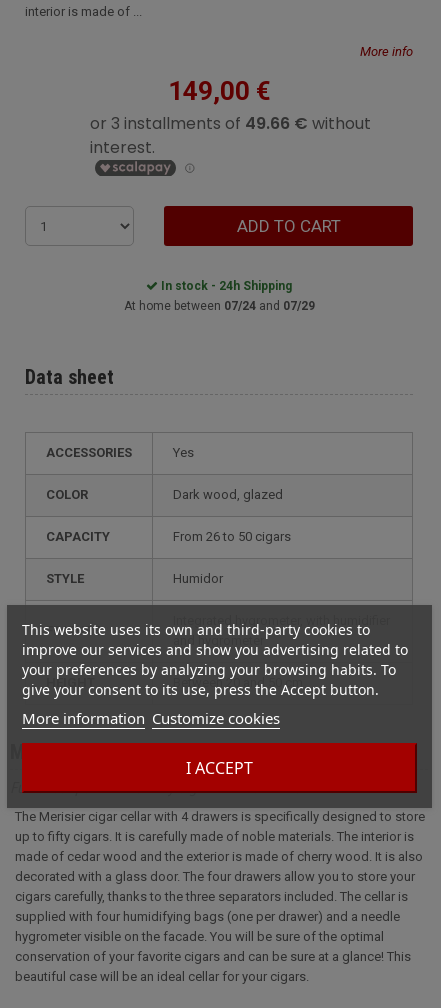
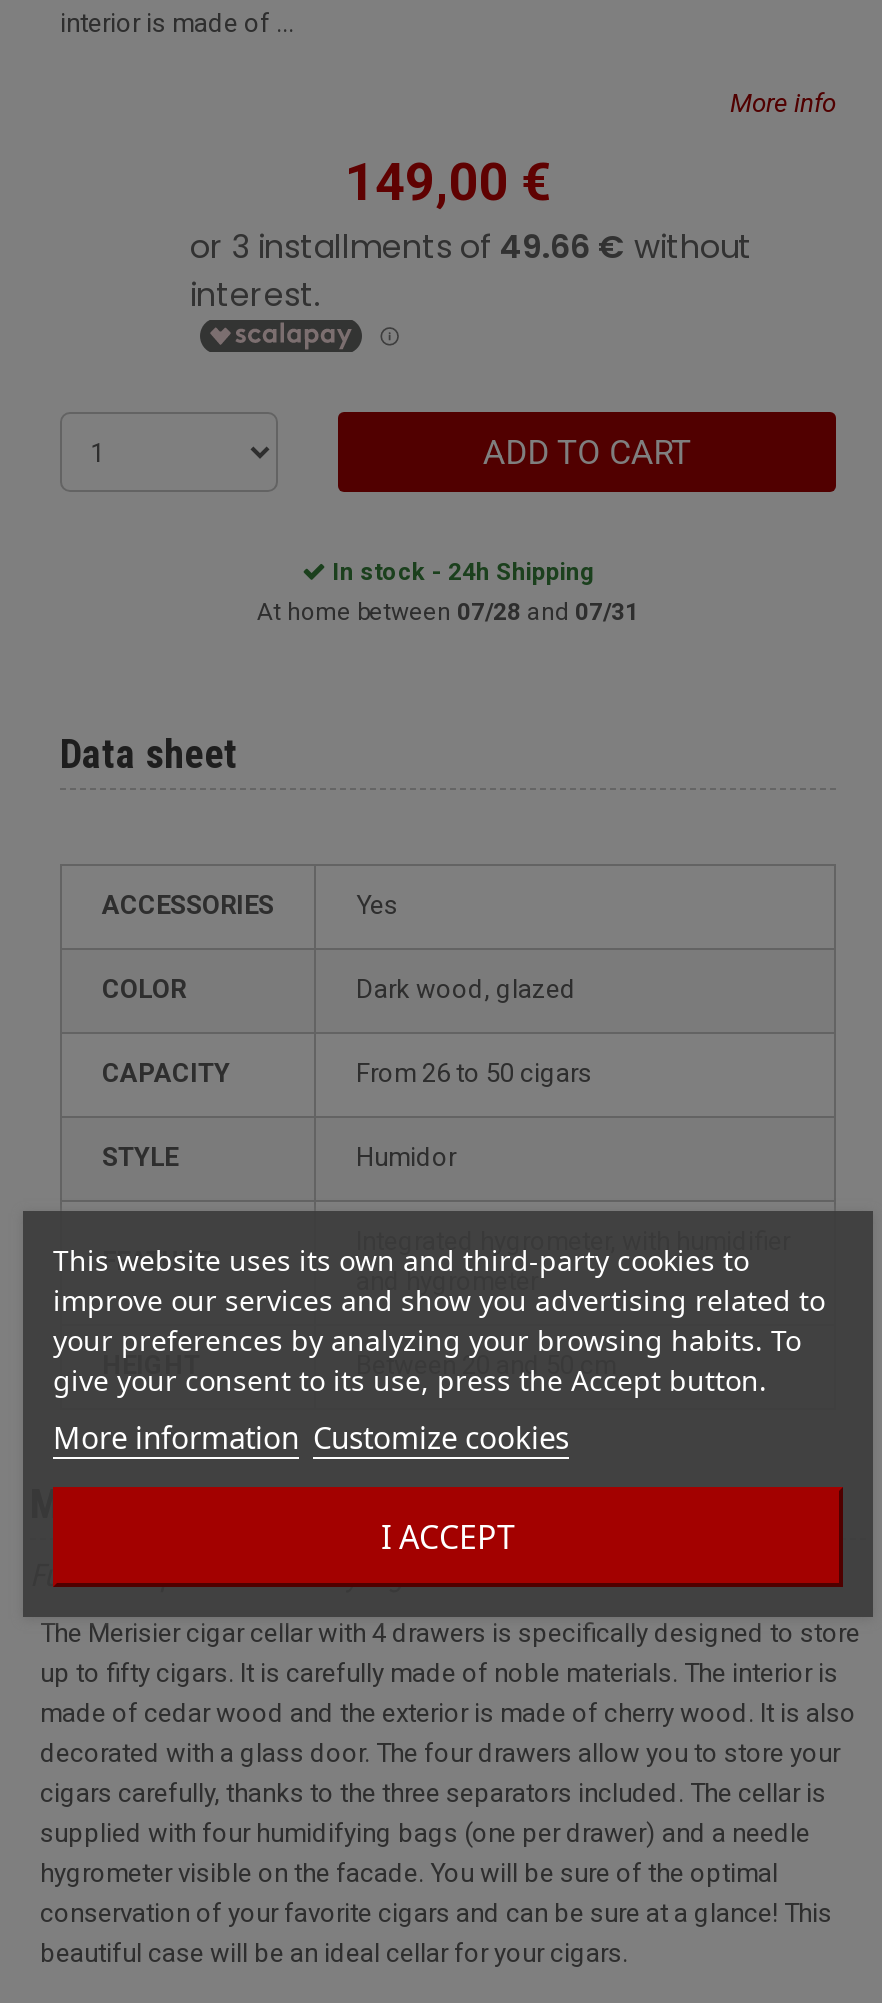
- At home between 07/24 and 07/29
+ At home between 07/28 and 07/31
